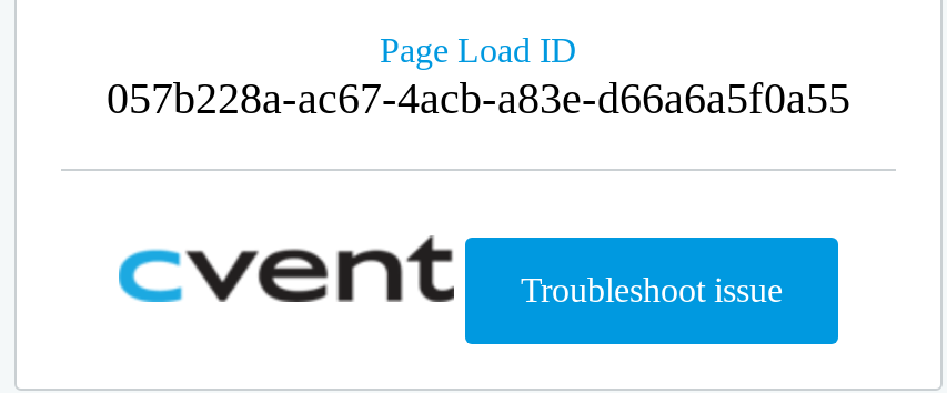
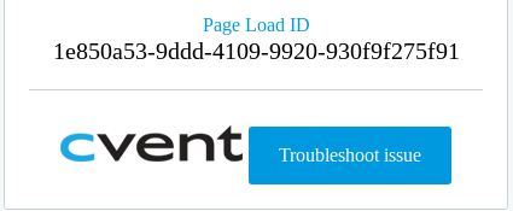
- 057b228a-ac67-4acb-a83e-d66a6a5f0a55
+ 1e850a53-9ddd-4109-9920-930f9f275f91
